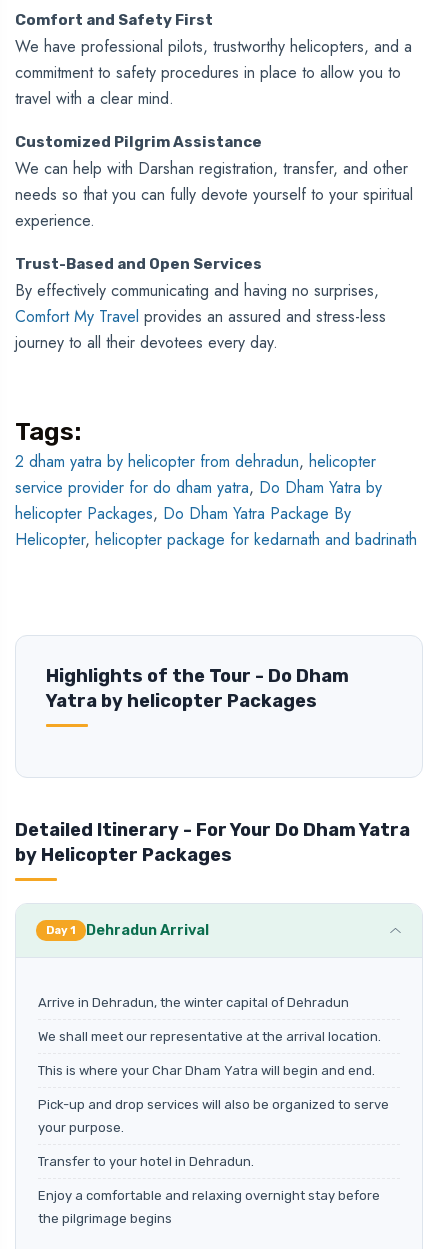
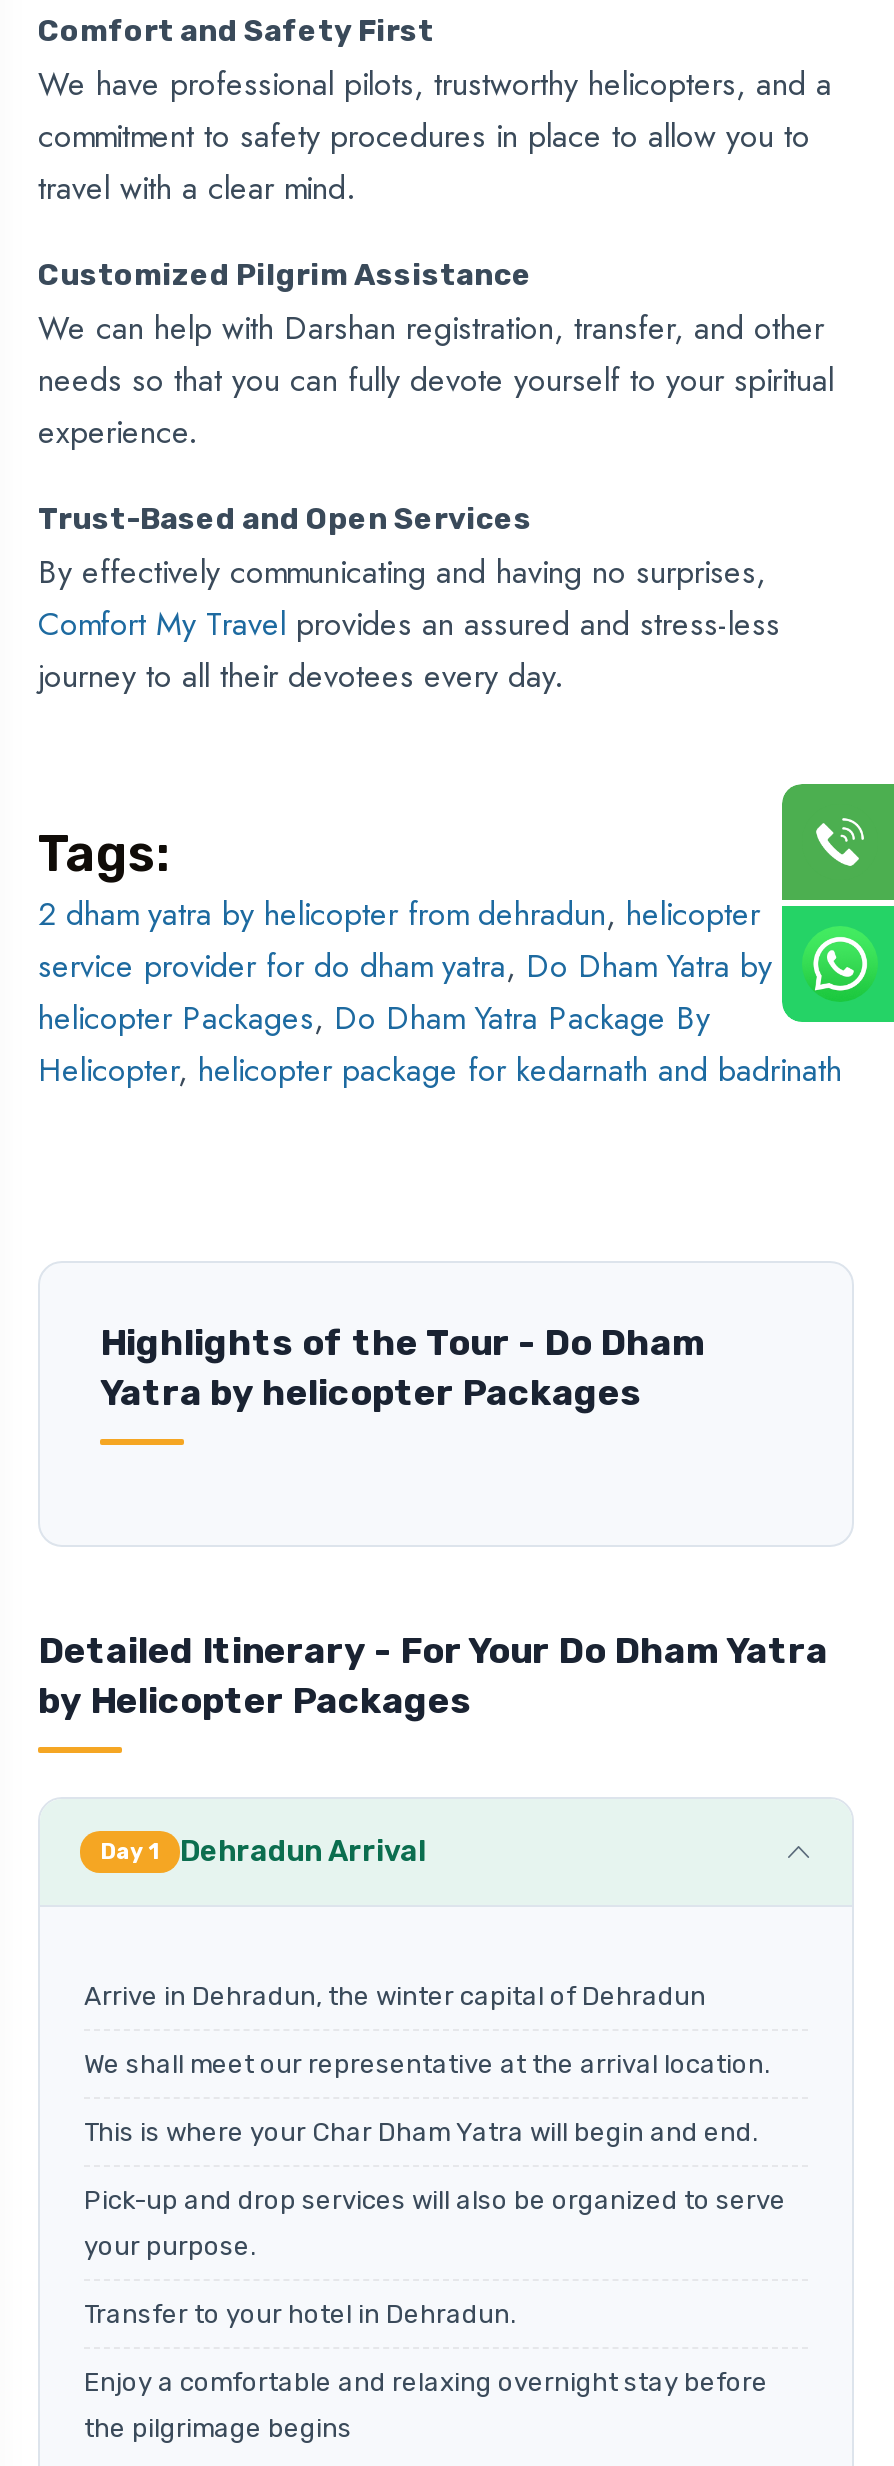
+ [image]
